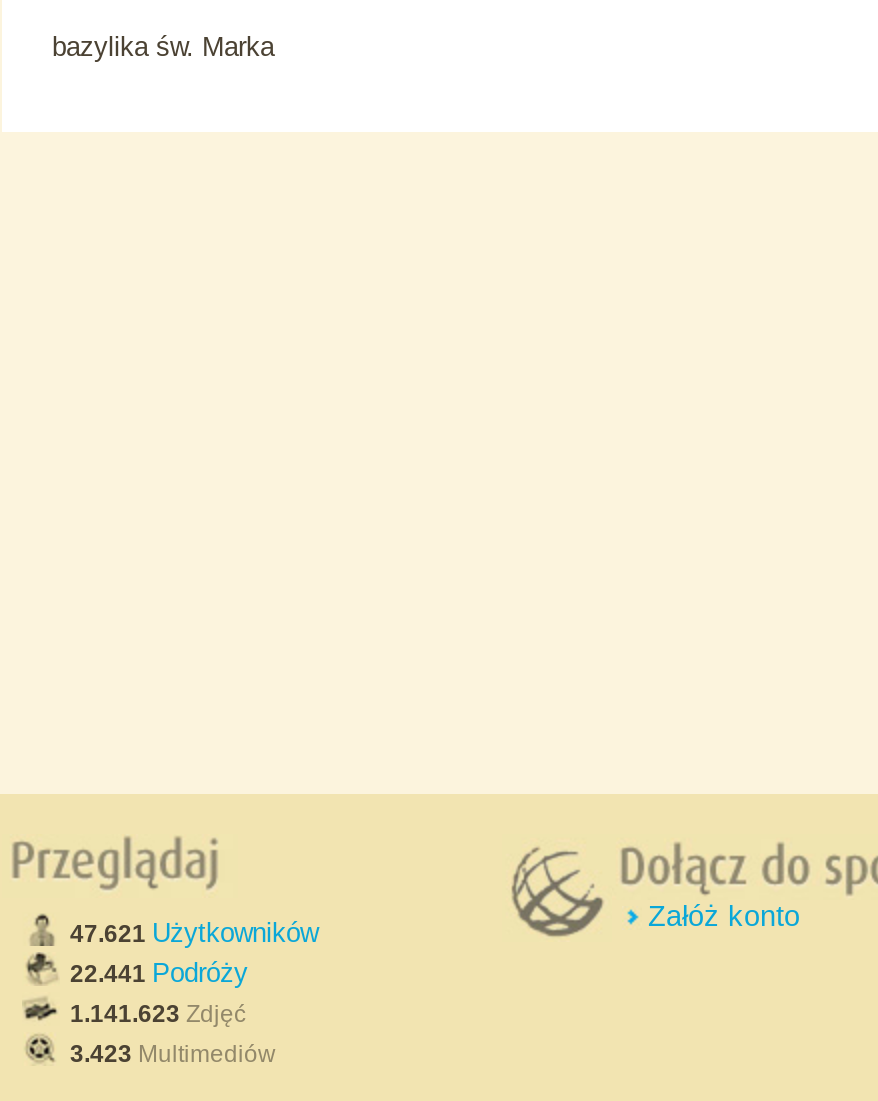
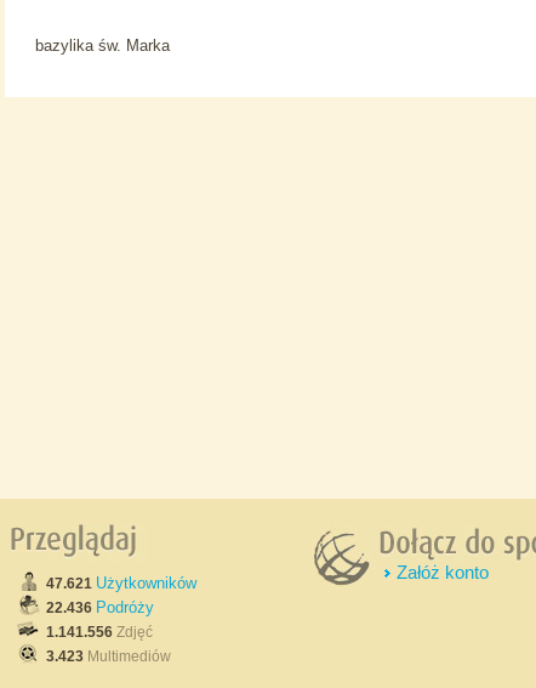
- 22.441 Podróży
+ 22.436 Podróży

- 1.141.623 Zdjęć
+ 1.141.556 Zdjęć
